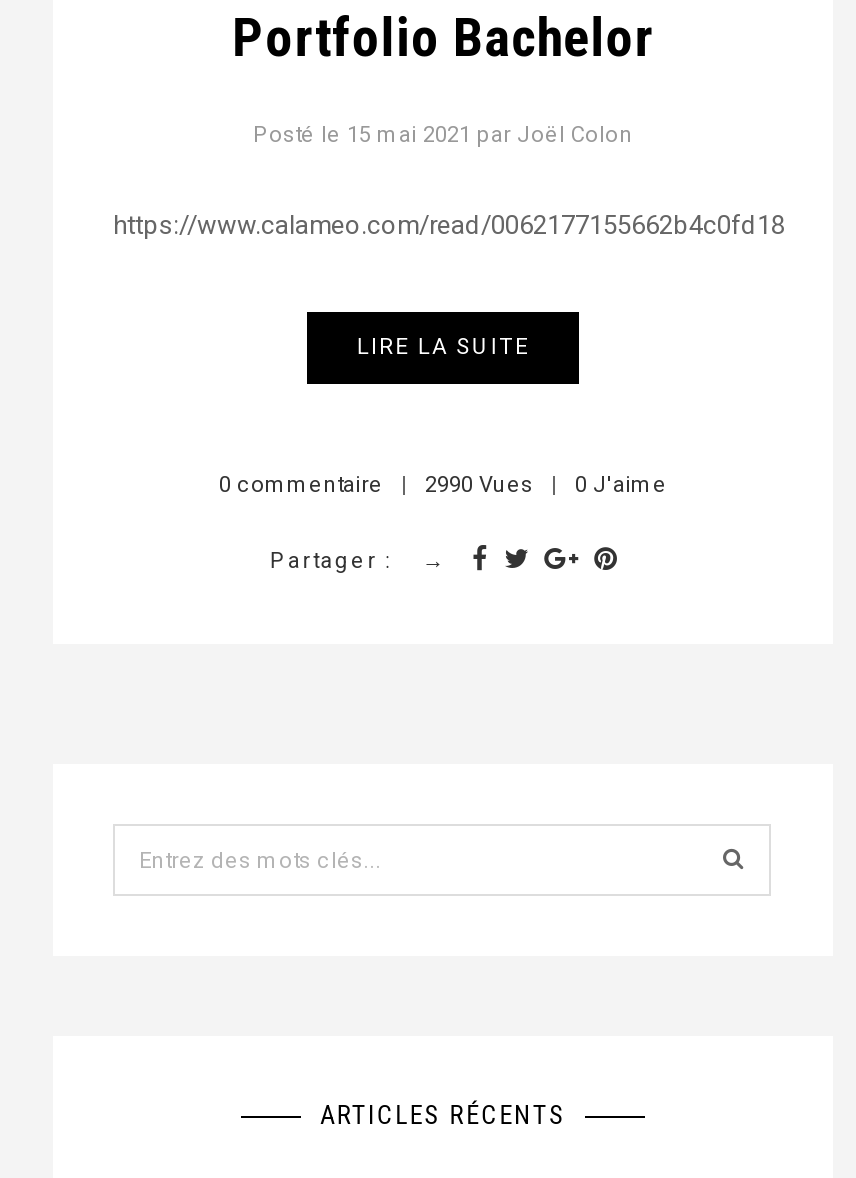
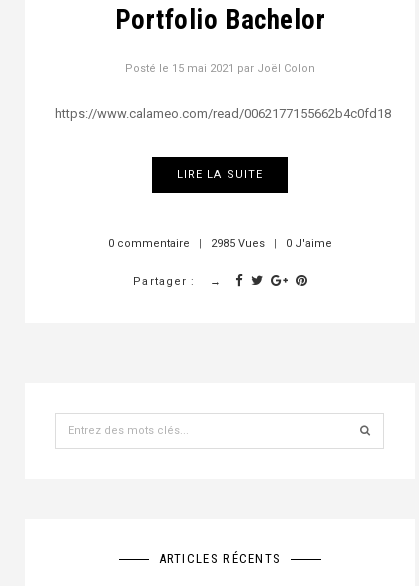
- 2990 Vues
+ 2985 Vues
